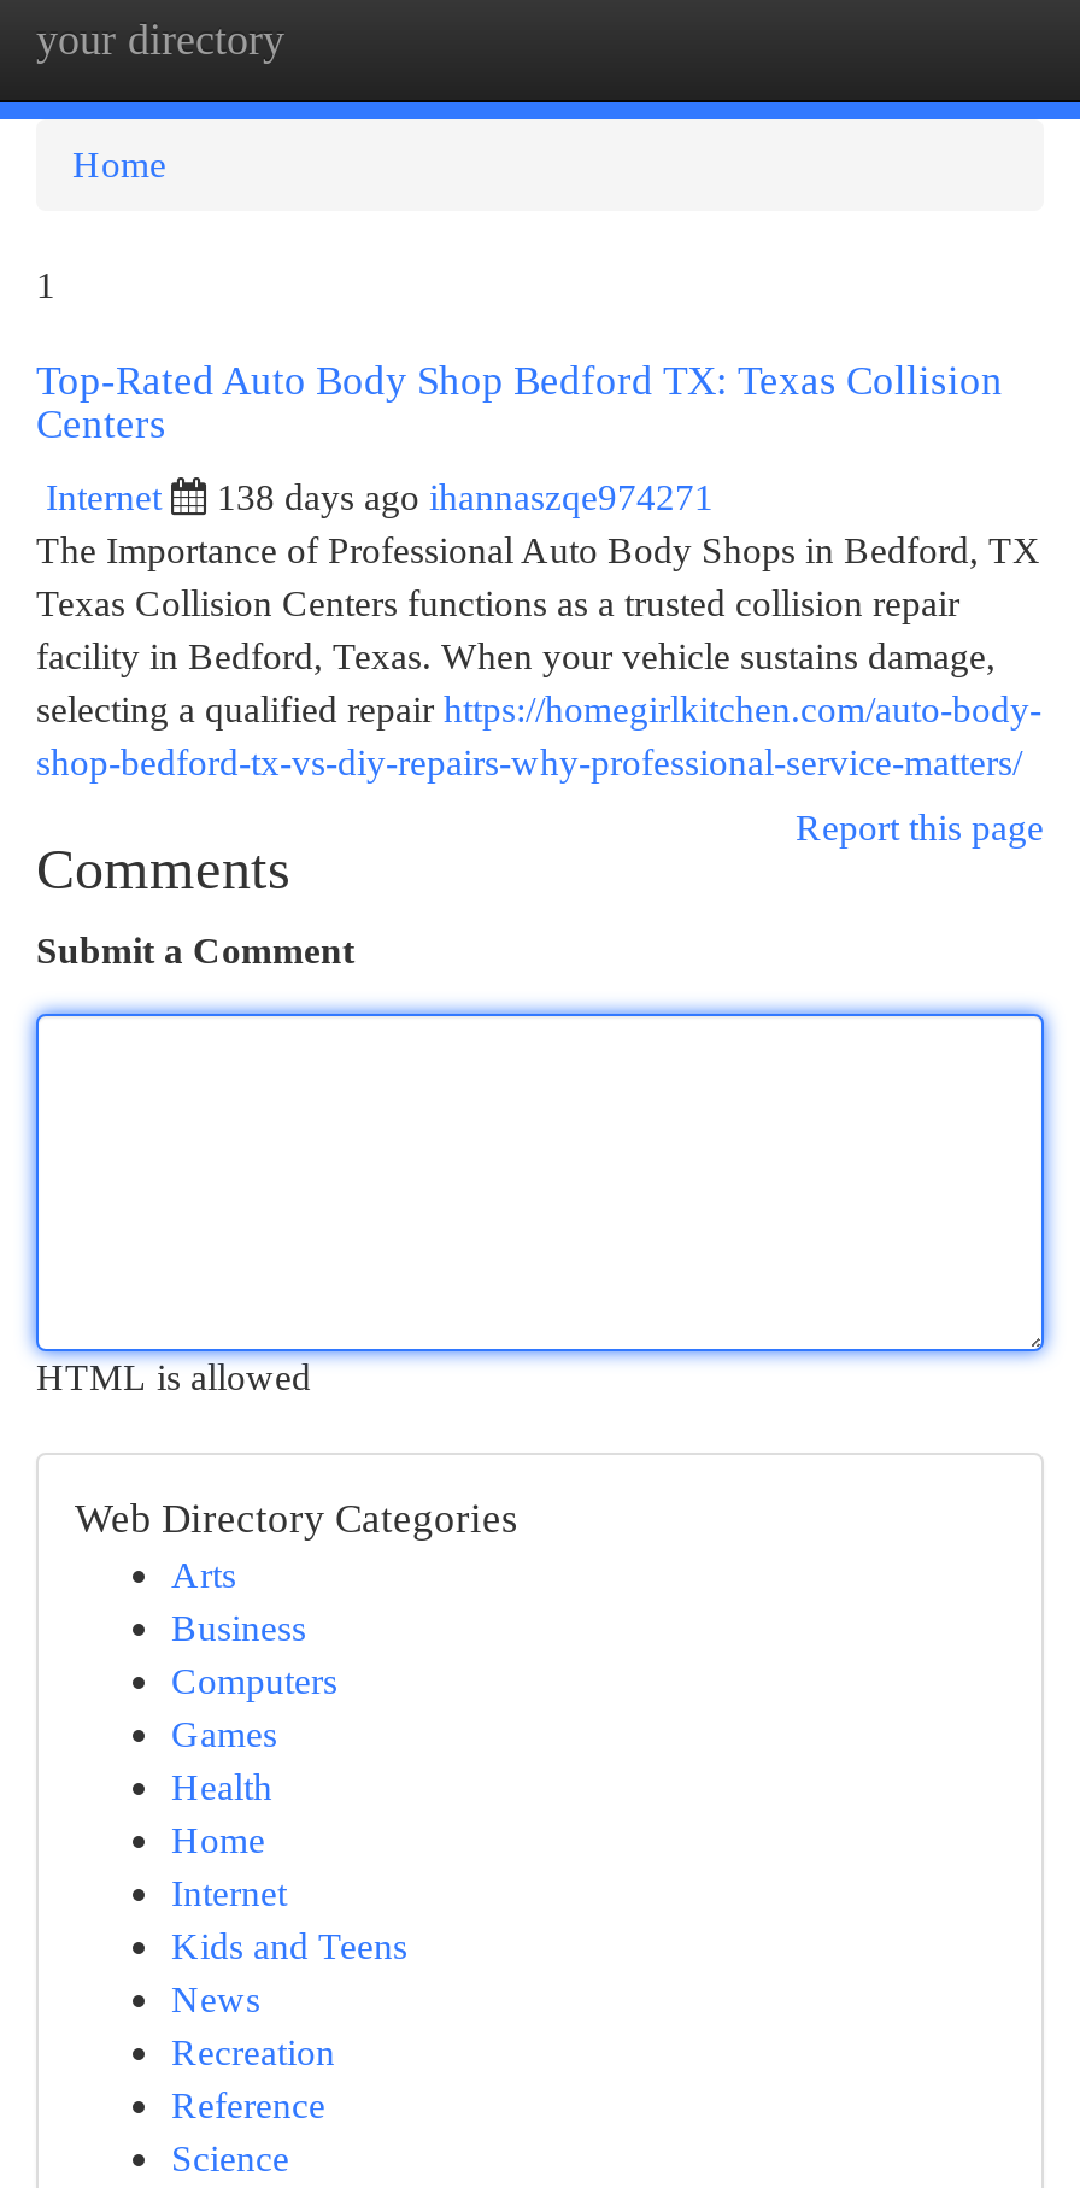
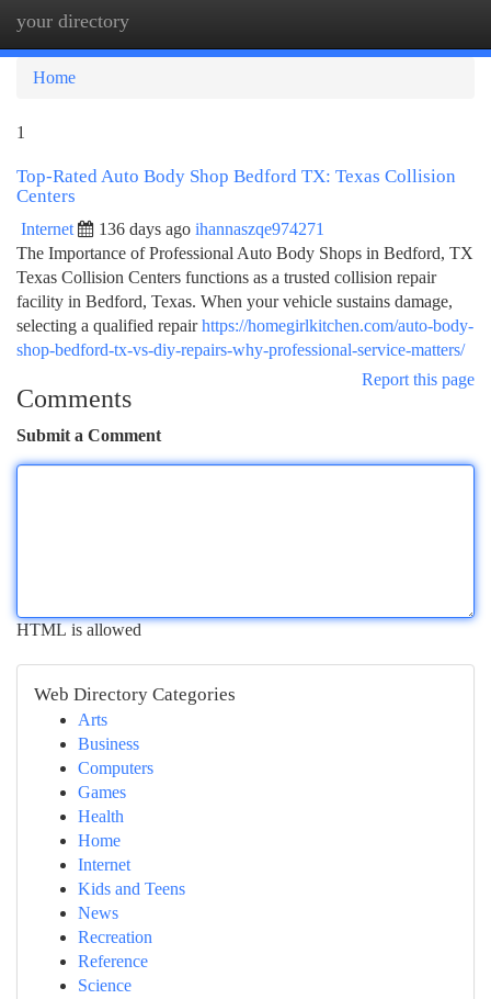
- 138 days ago ihannaszqe974271
+ 136 days ago ihannaszqe974271
